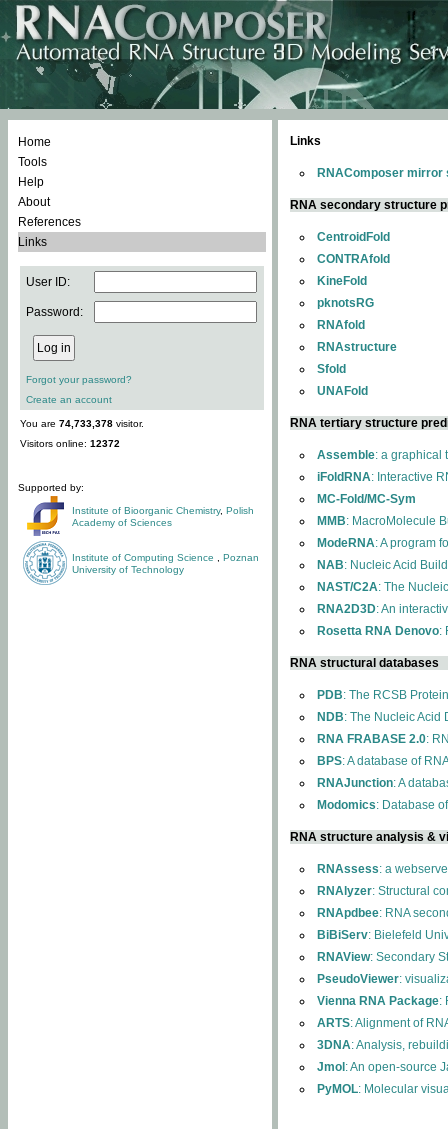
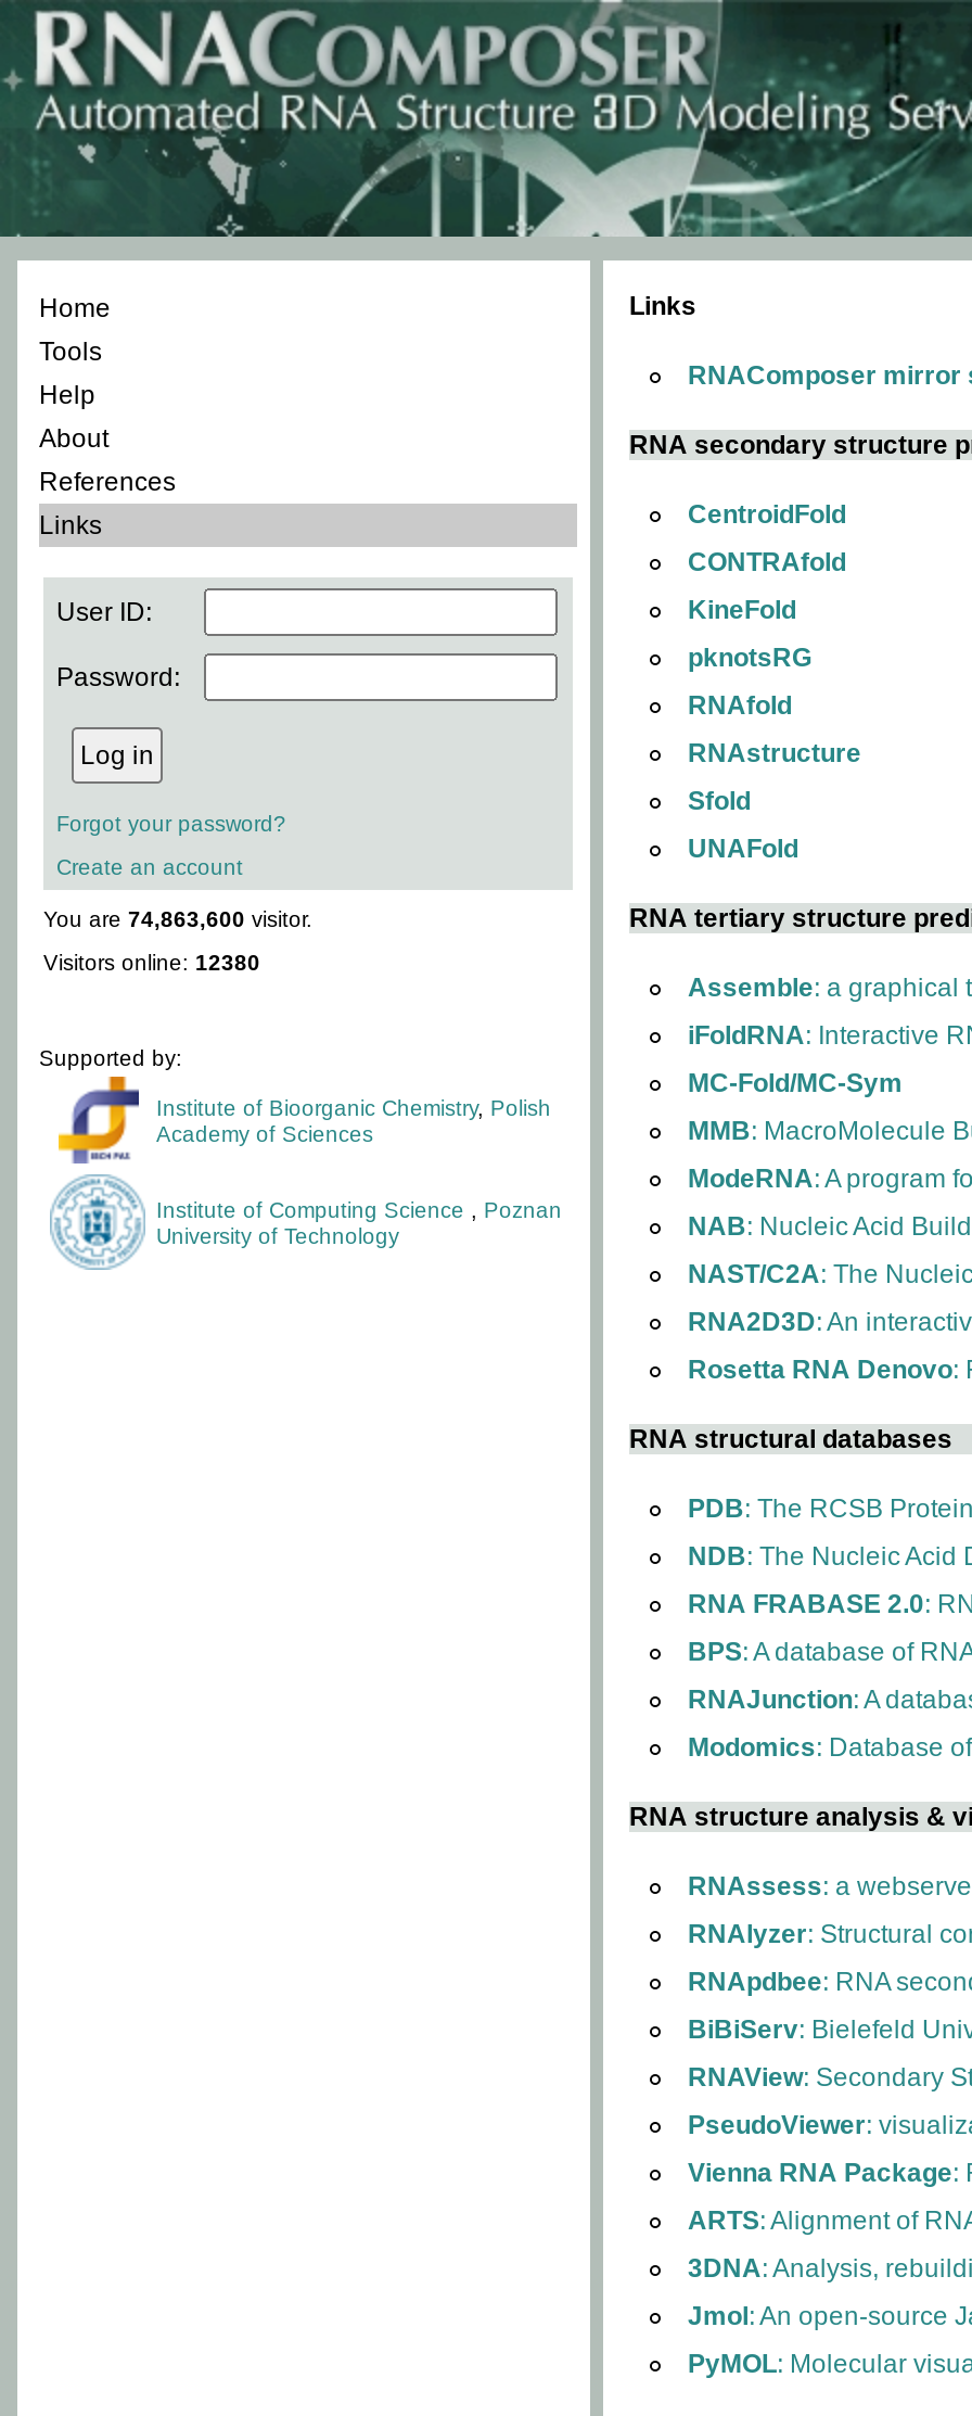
- You are 74,733,378 visitor.
+ You are 74,863,600 visitor.

- Visitors online: 12372
+ Visitors online: 12380
